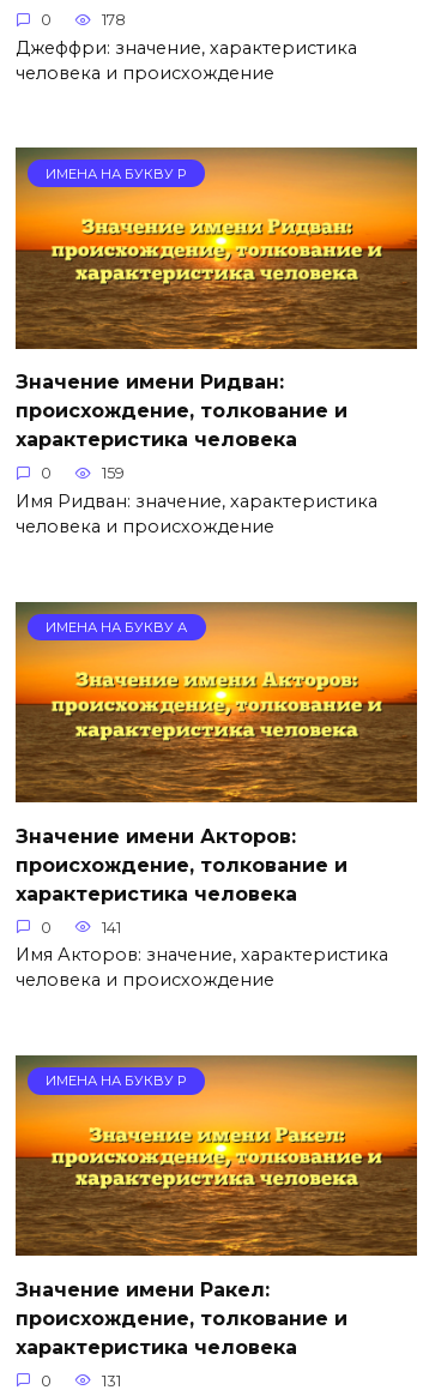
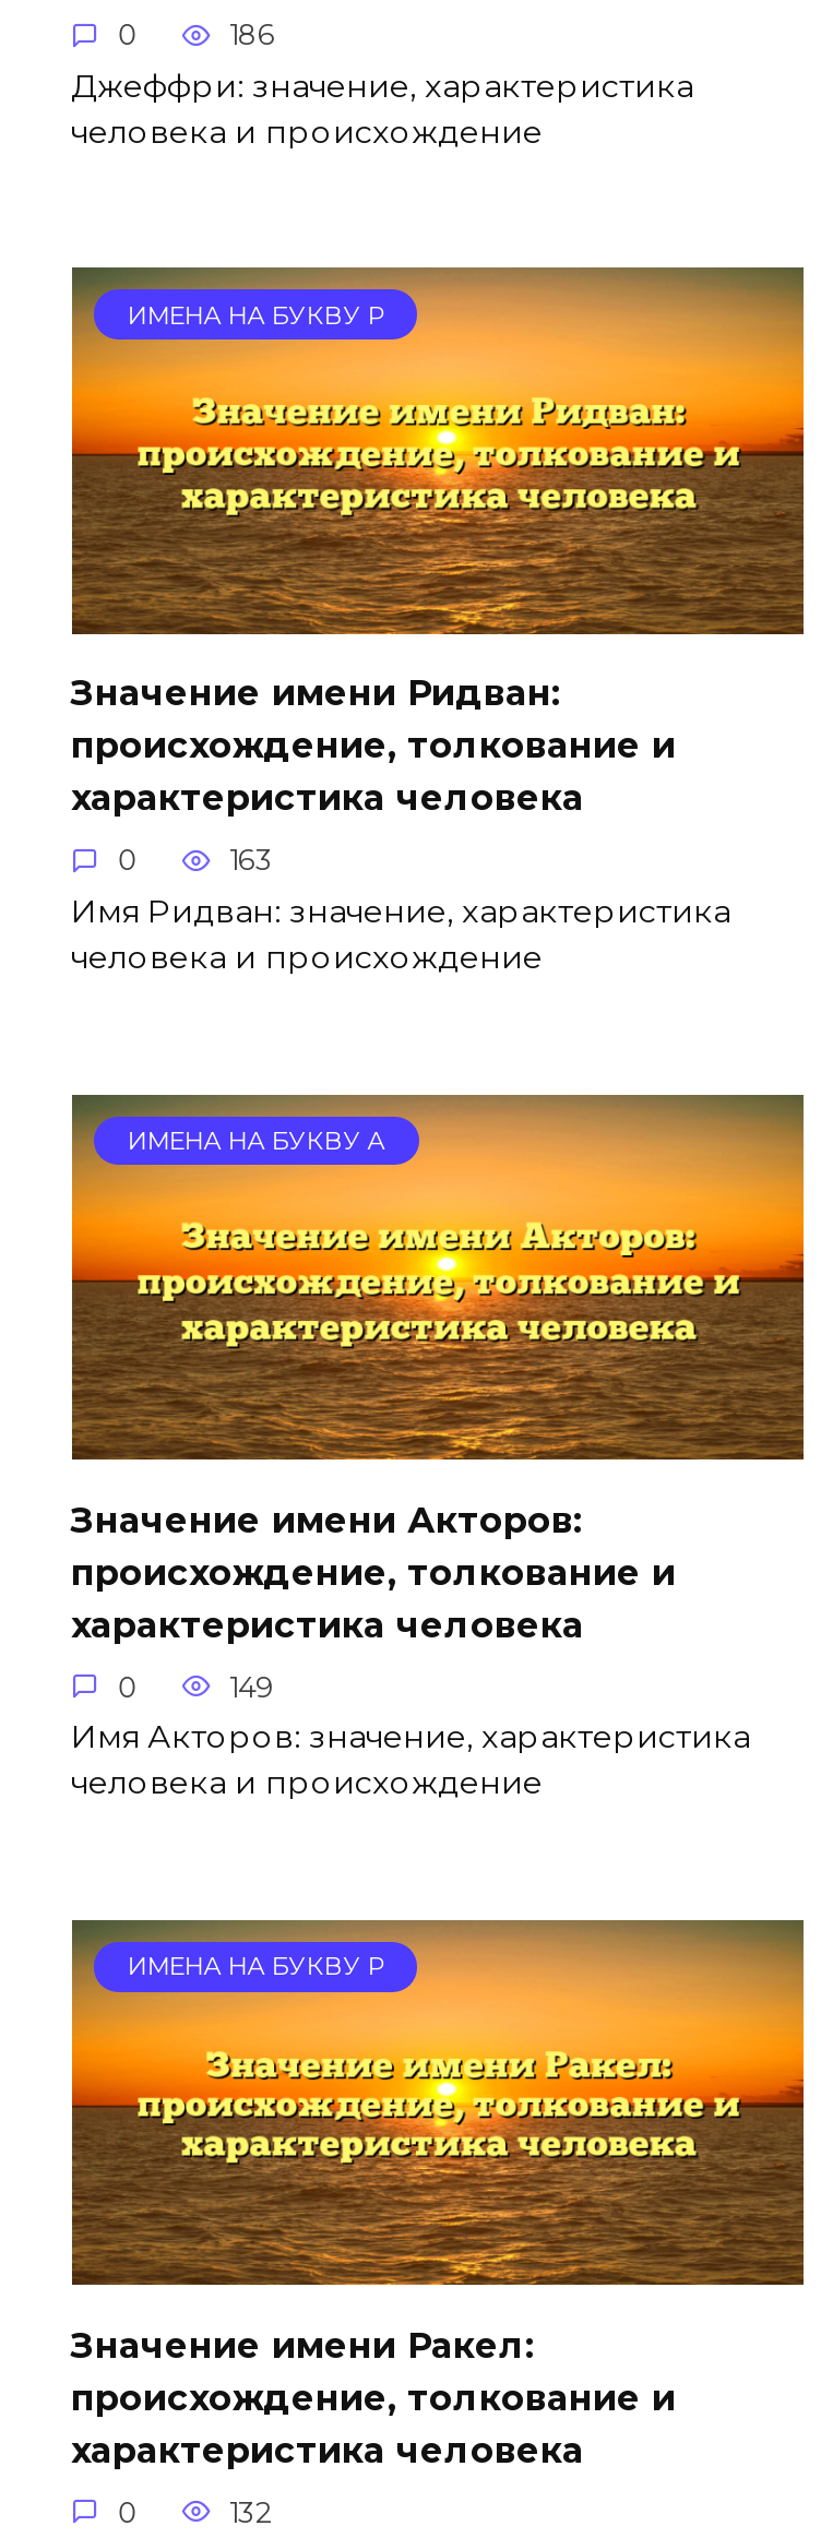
- 178
+ 186

- 159
+ 163

- 141
+ 149

- 131
+ 132
